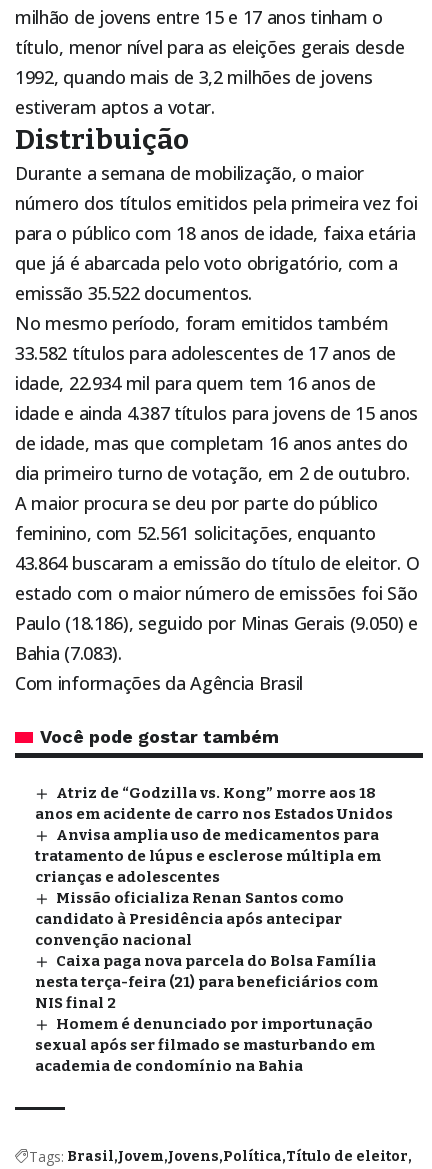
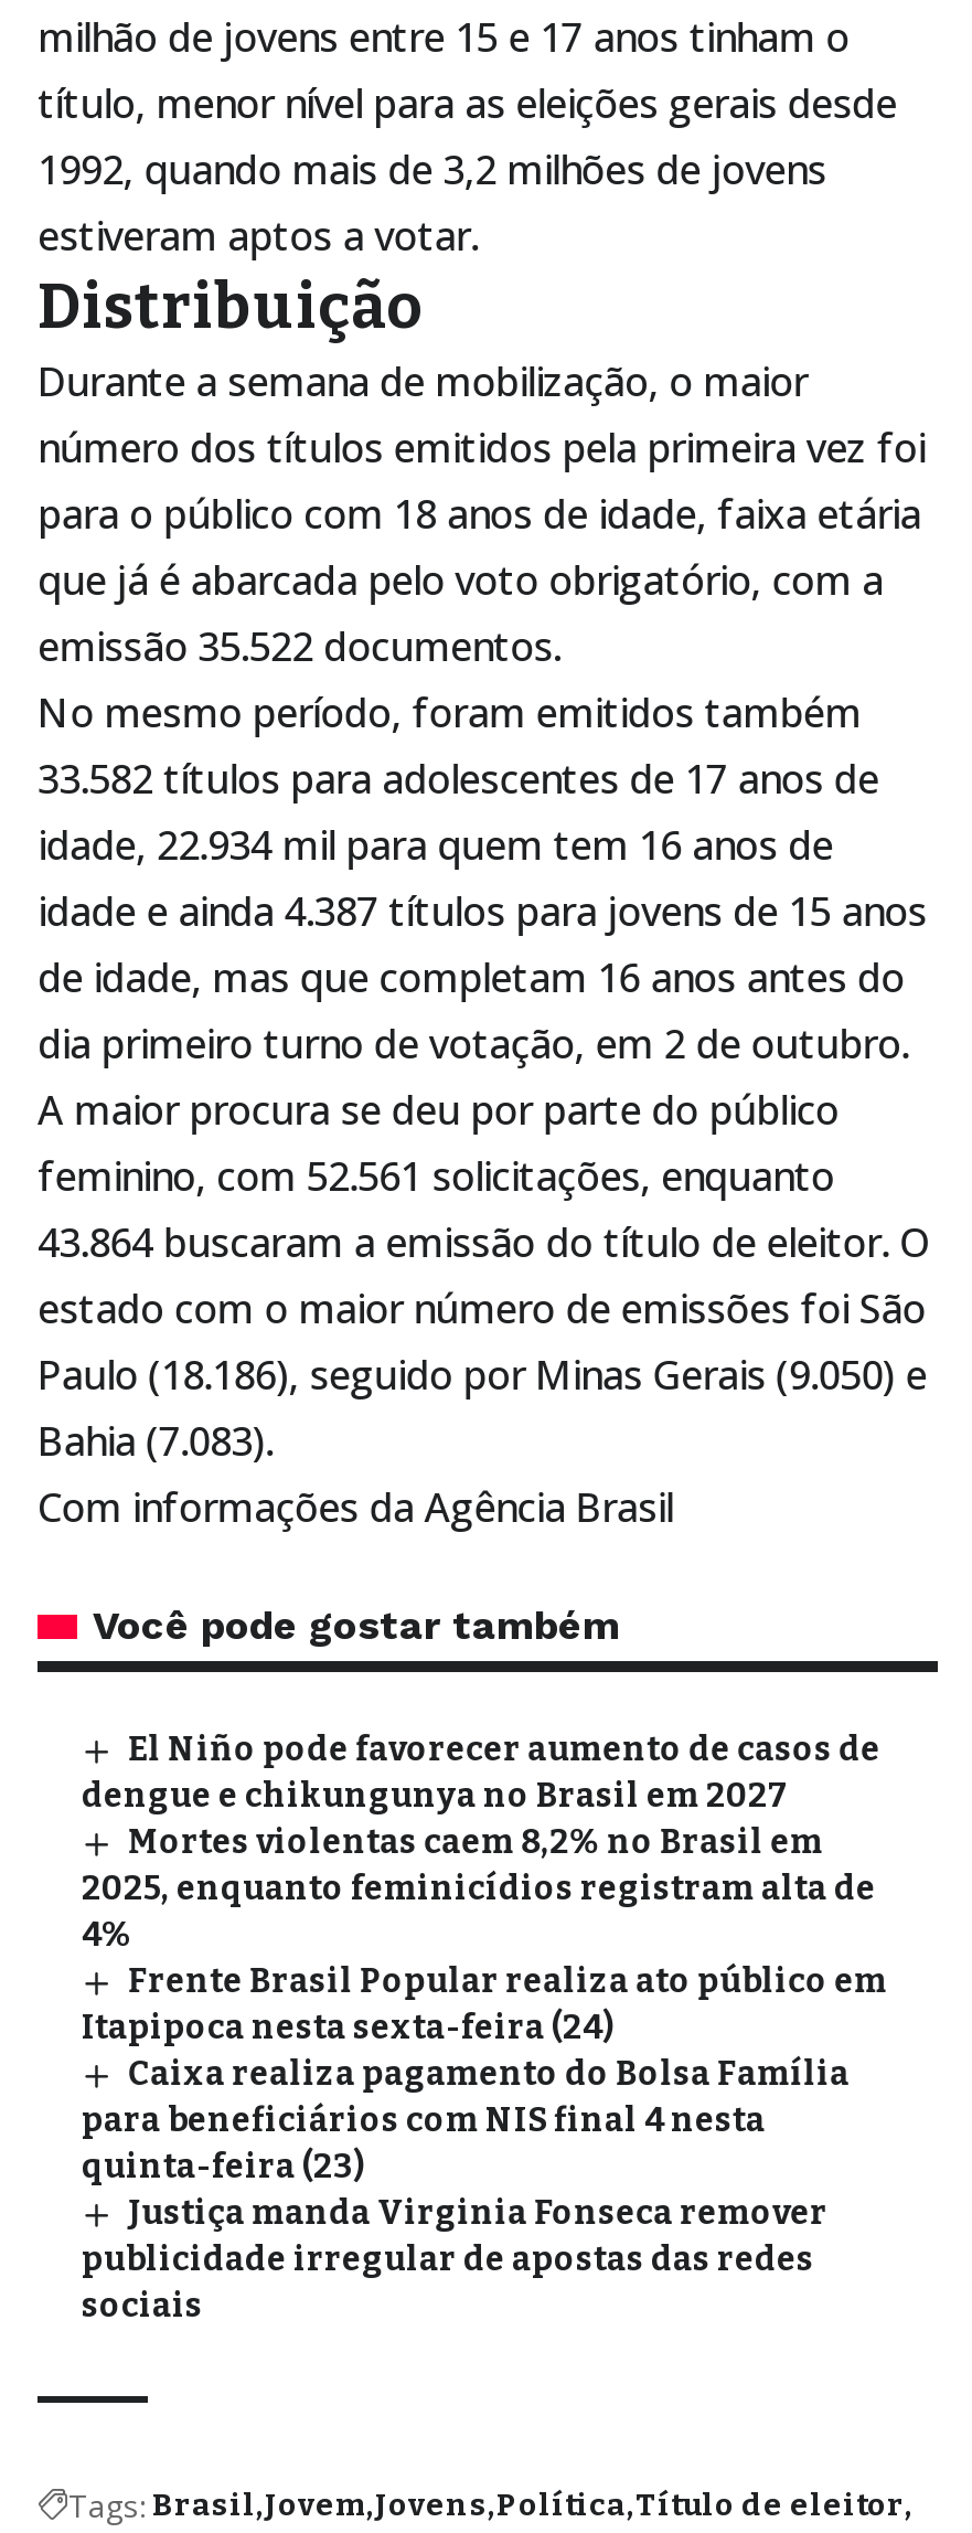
- Atriz de “Godzilla vs. Kong” morre aos 18
- anos em acidente de carro nos Estados Unidos
- Anvisa amplia uso de medicamentos para
- tratamento de lúpus e esclerose múltipla em
- crianças e adolescentes
- Missão oficializa Renan Santos como
- candidato à Presidência após antecipar
- convenção nacional
- Caixa paga nova parcela do Bolsa Família
- nesta terça-feira (21) para beneficiários com
- NIS final 2
- Homem é denunciado por importunação
- sexual após ser filmado se masturbando em
- academia de condomínio na Bahia
+ El Niño pode favorecer aumento de casos de
+ dengue e chikungunya no Brasil em 2027
+ Mortes violentas caem 8,2% no Brasil em
+ 2025, enquanto feminicídios registram alta de
+ 4%
+ Frente Brasil Popular realiza ato público em
+ Itapipoca nesta sexta-feira (24)
+ Caixa realiza pagamento do Bolsa Família
+ para beneficiários com NIS final 4 nesta
+ quinta-feira (23)
+ Justiça manda Virginia Fonseca remover
+ publicidade irregular de apostas das redes
+ sociais
